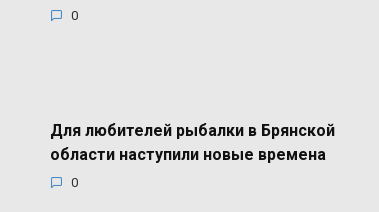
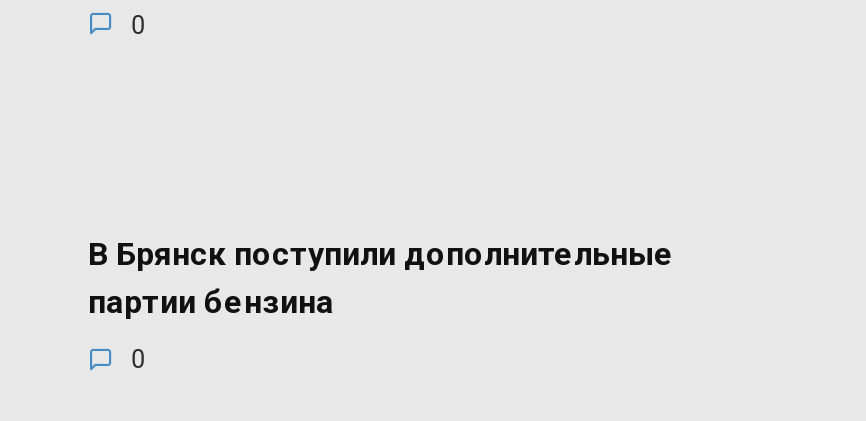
- Для любителей рыбалки в Брянской
- области наступили новые времена
+ В Брянск поступили дополнительные
+ партии бензина
